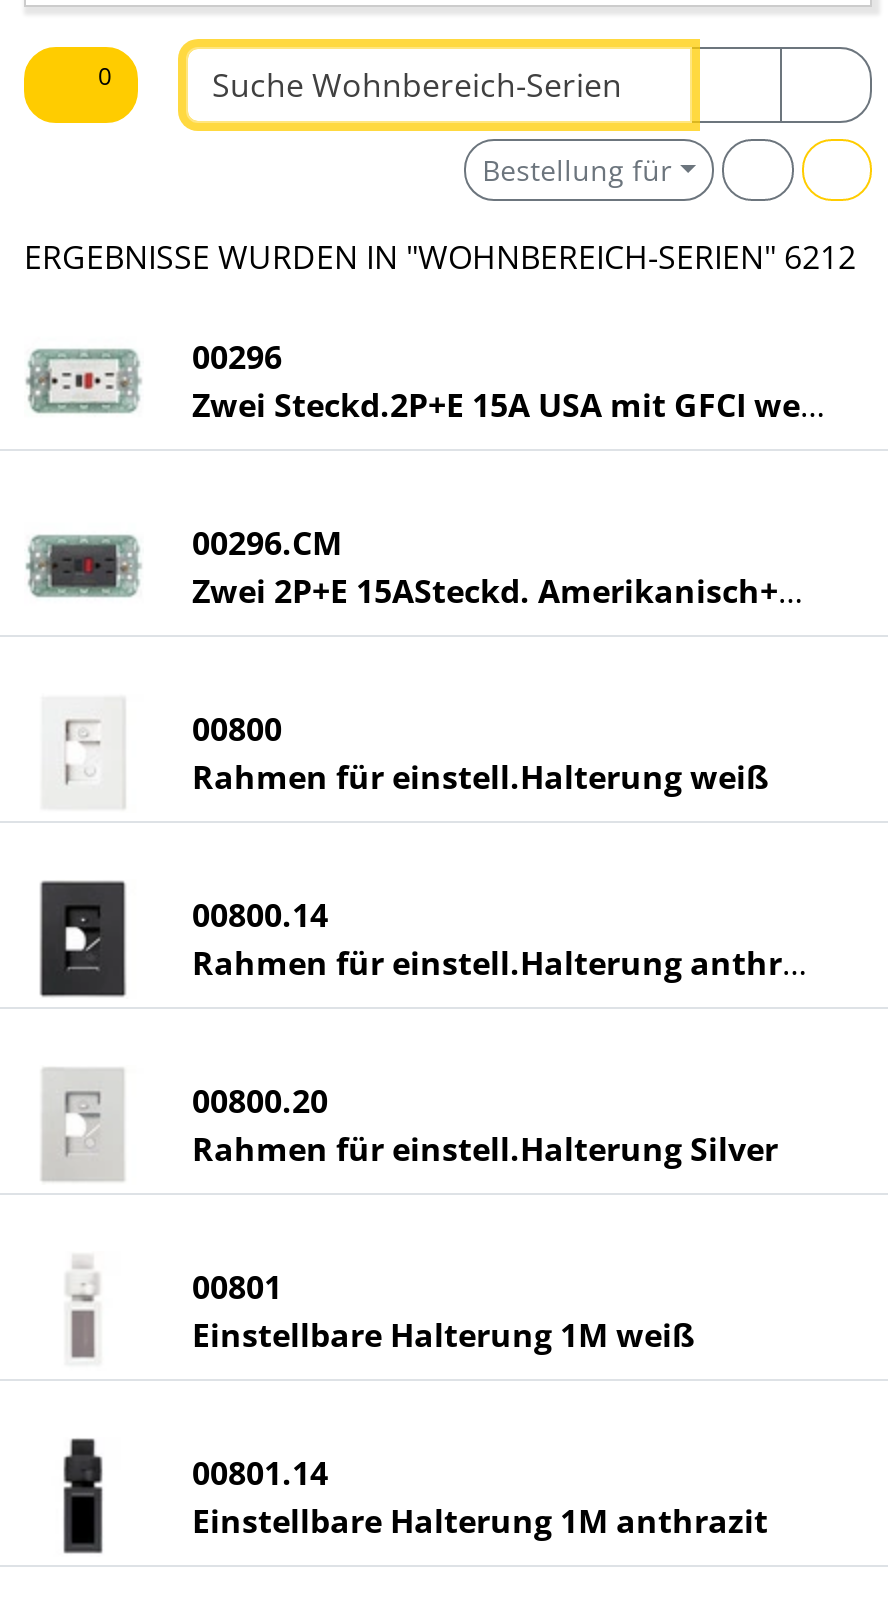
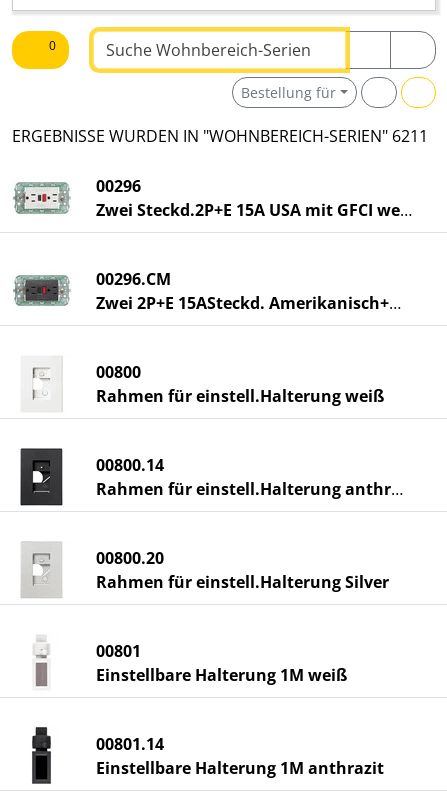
- ERGEBNISSE WURDEN IN "WOHNBEREICH-SERIEN" 6212
+ ERGEBNISSE WURDEN IN "WOHNBEREICH-SERIEN" 6211
